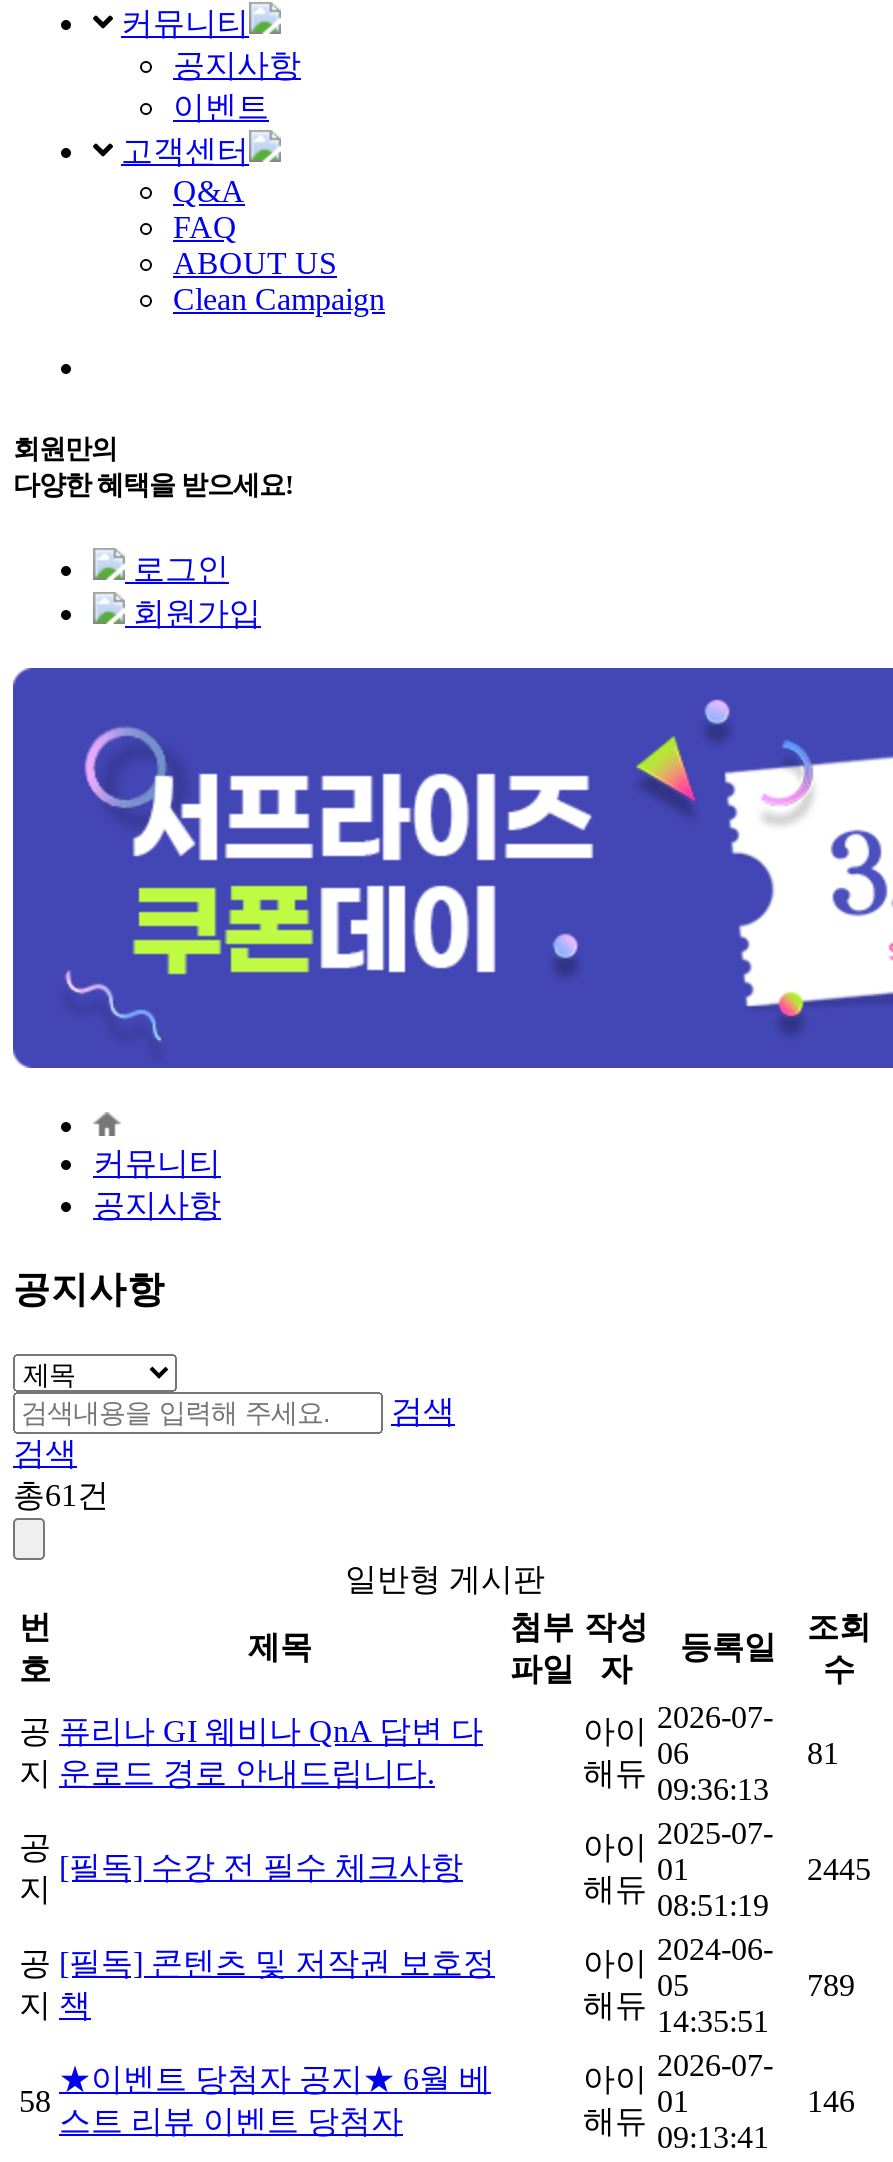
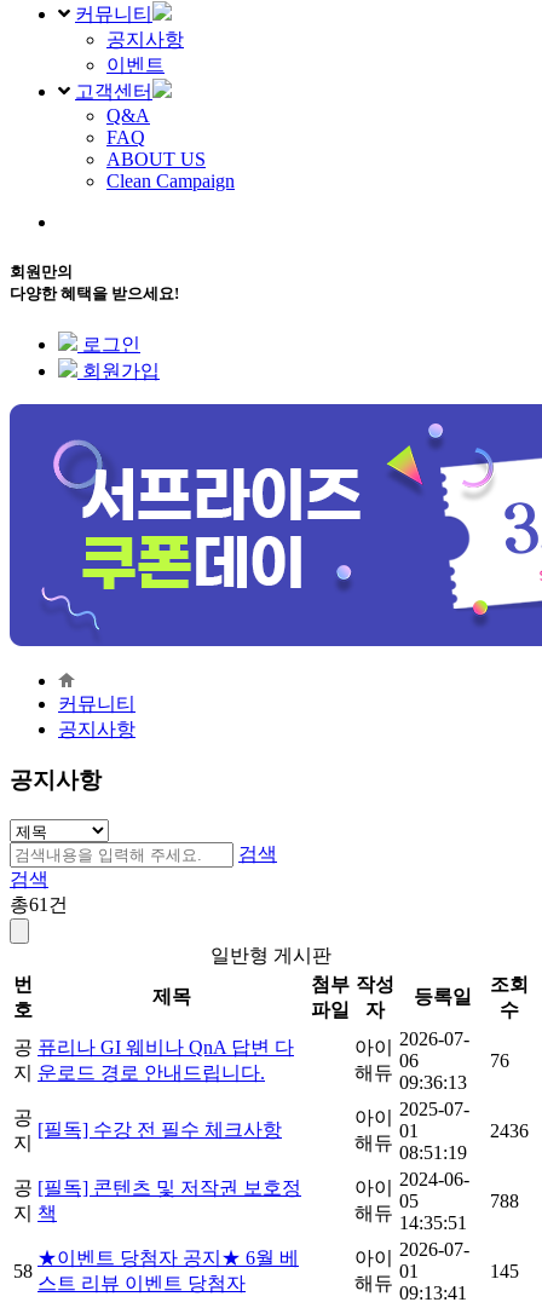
- 81
+ 76

- 2445
+ 2436

- 789
+ 788

- 146
+ 145
